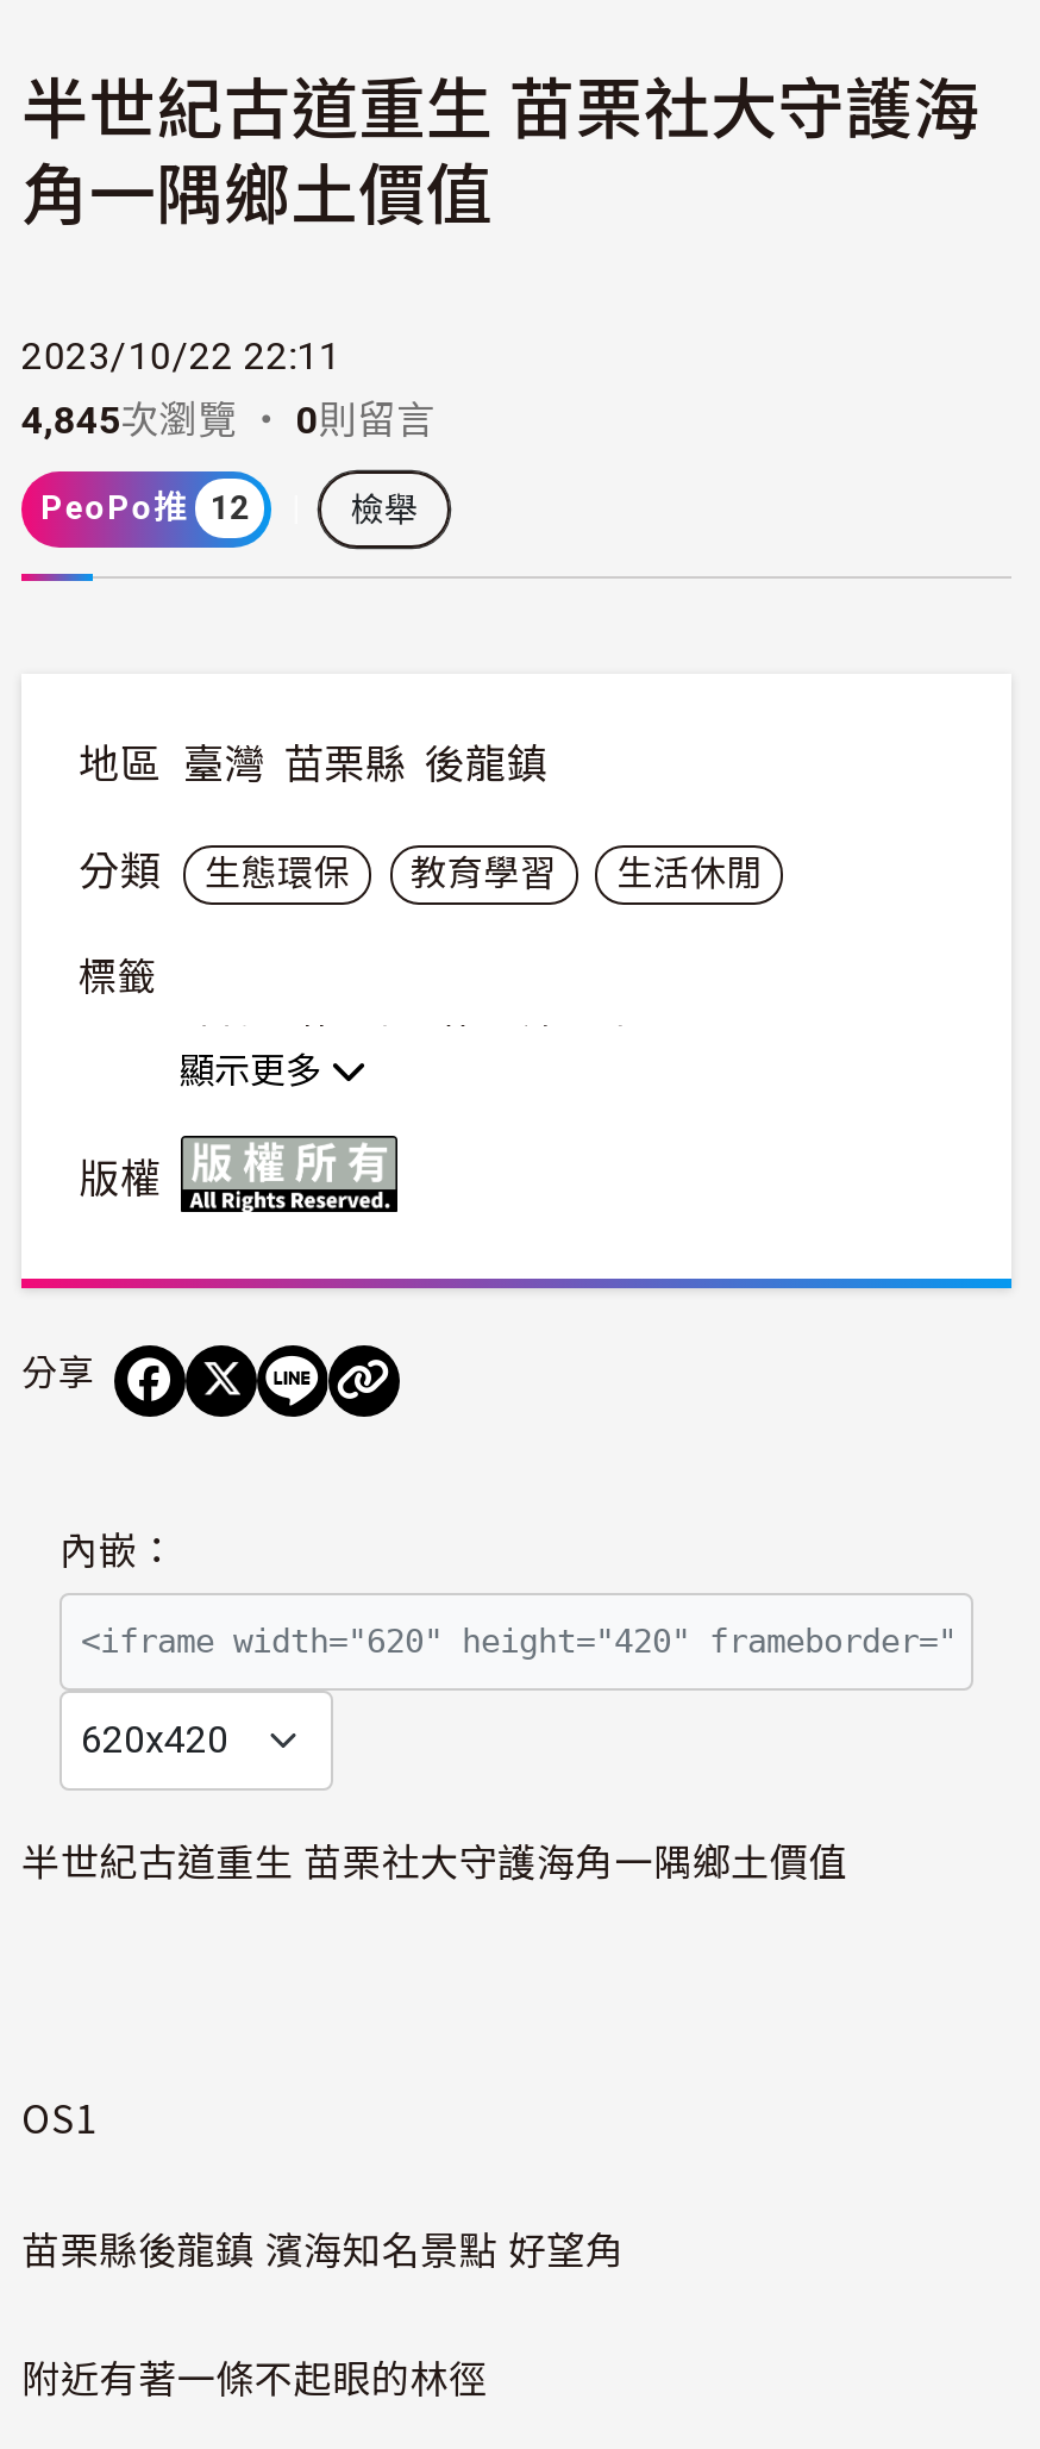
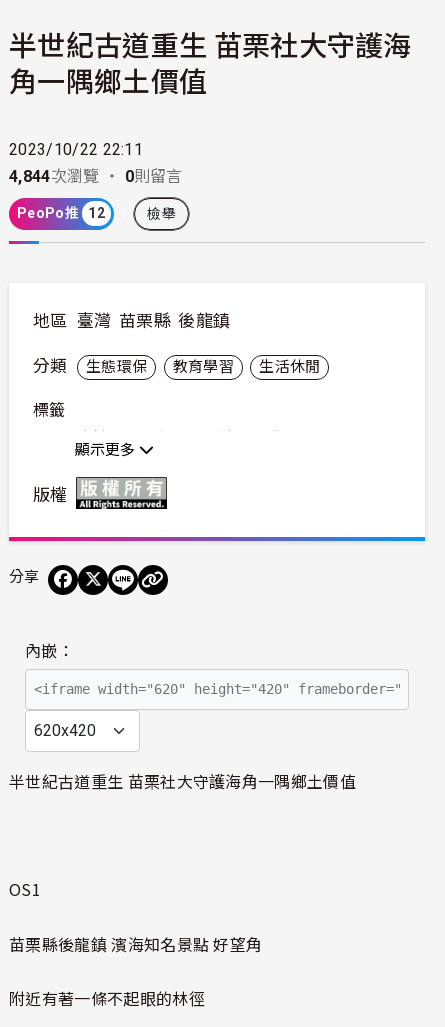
- 4,845次瀏覽 ・0則留言
+ 4,844次瀏覽 ・0則留言
